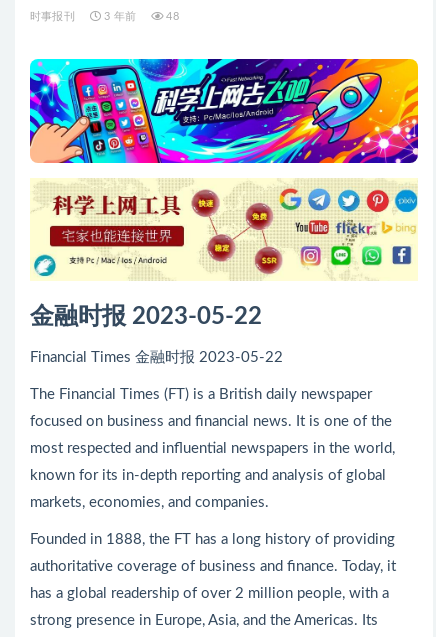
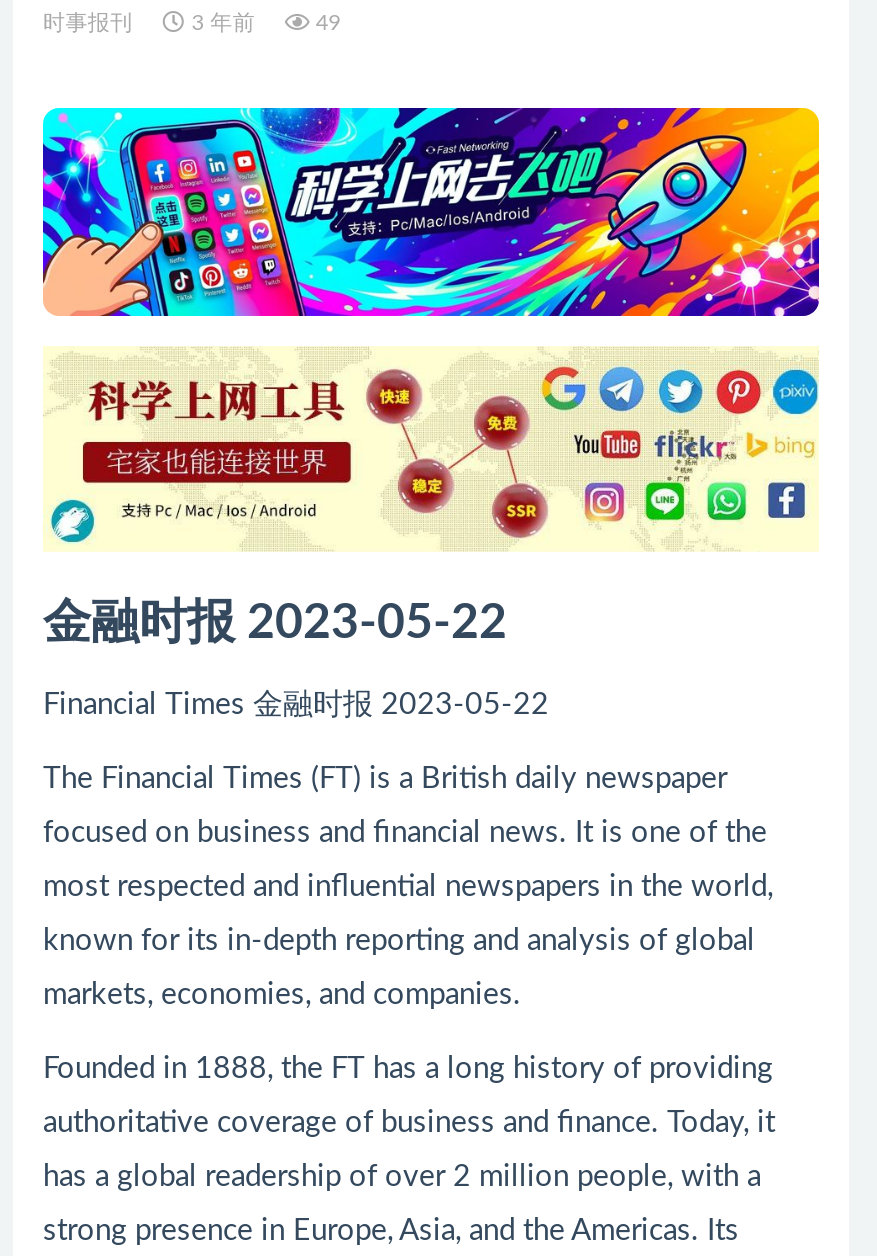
- 48
+ 49
